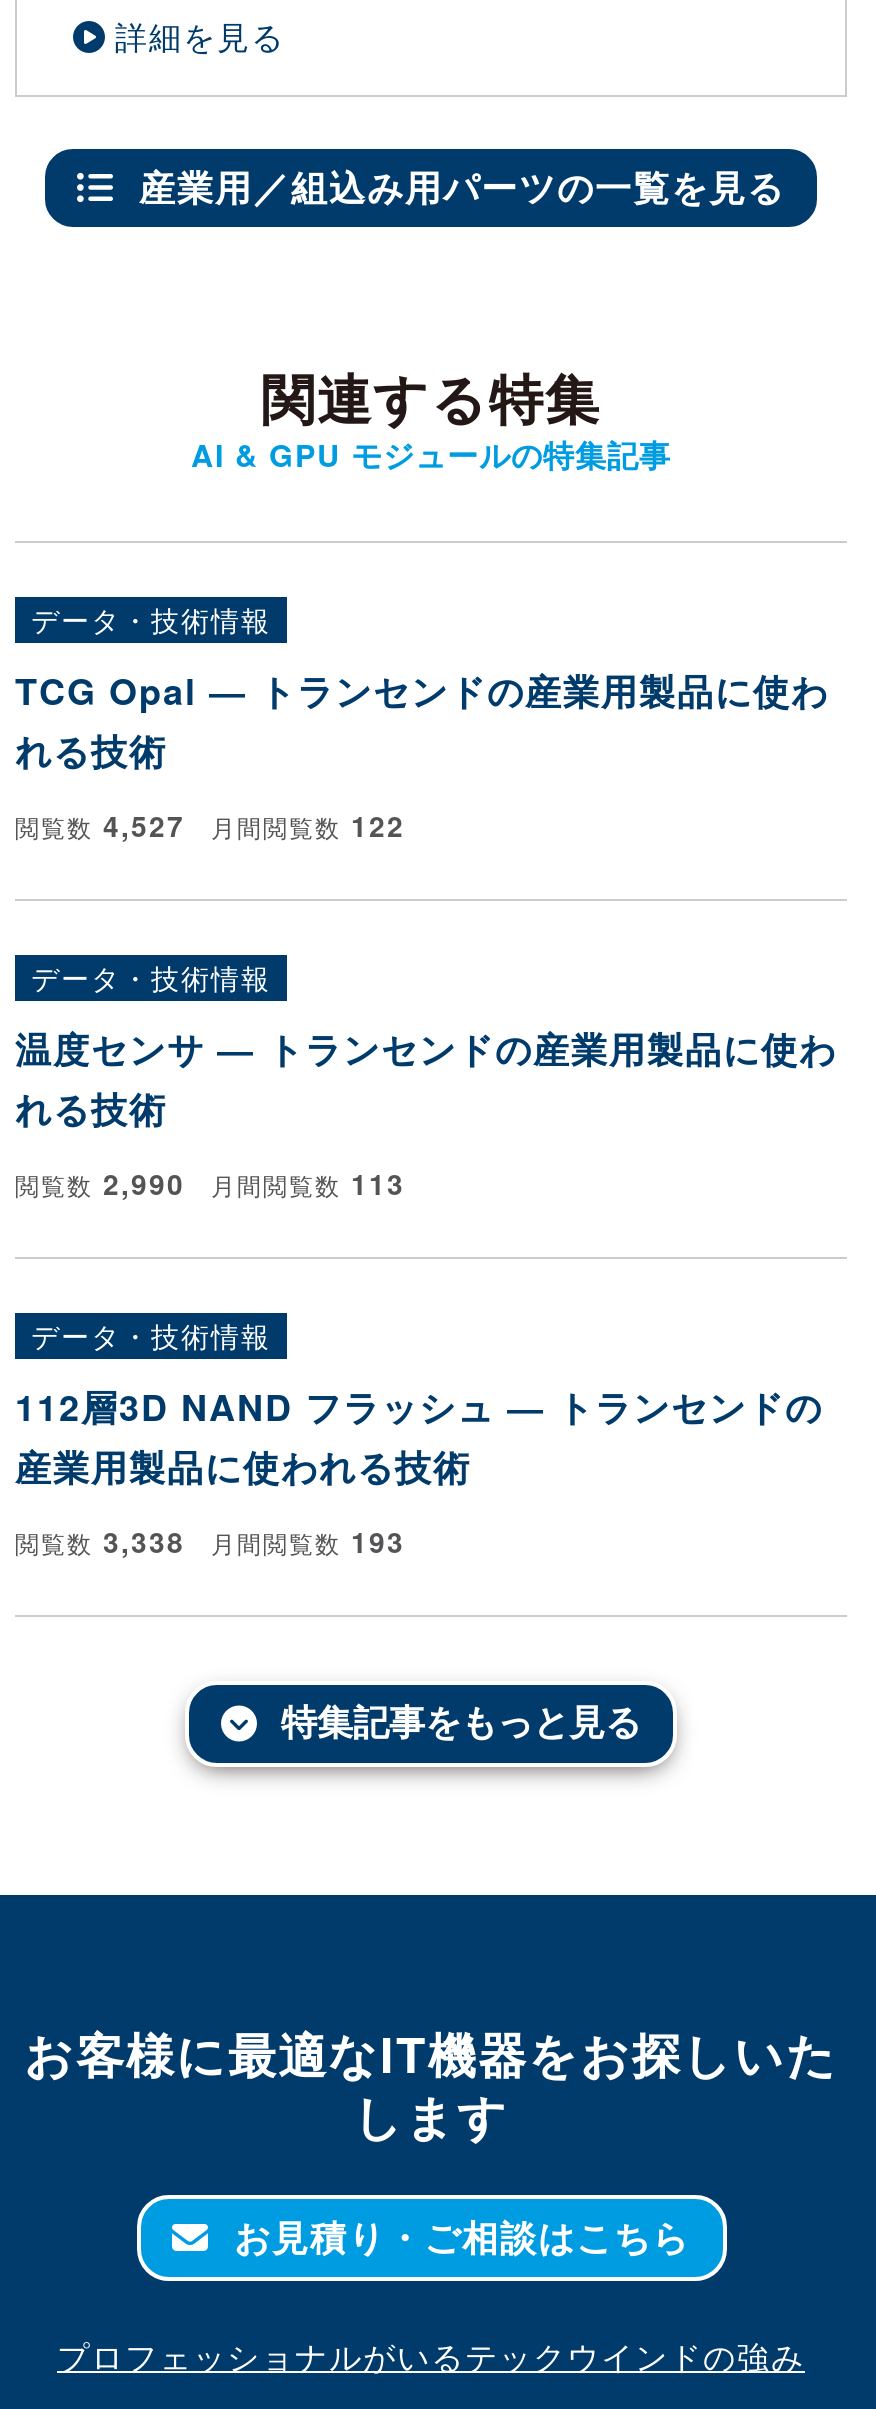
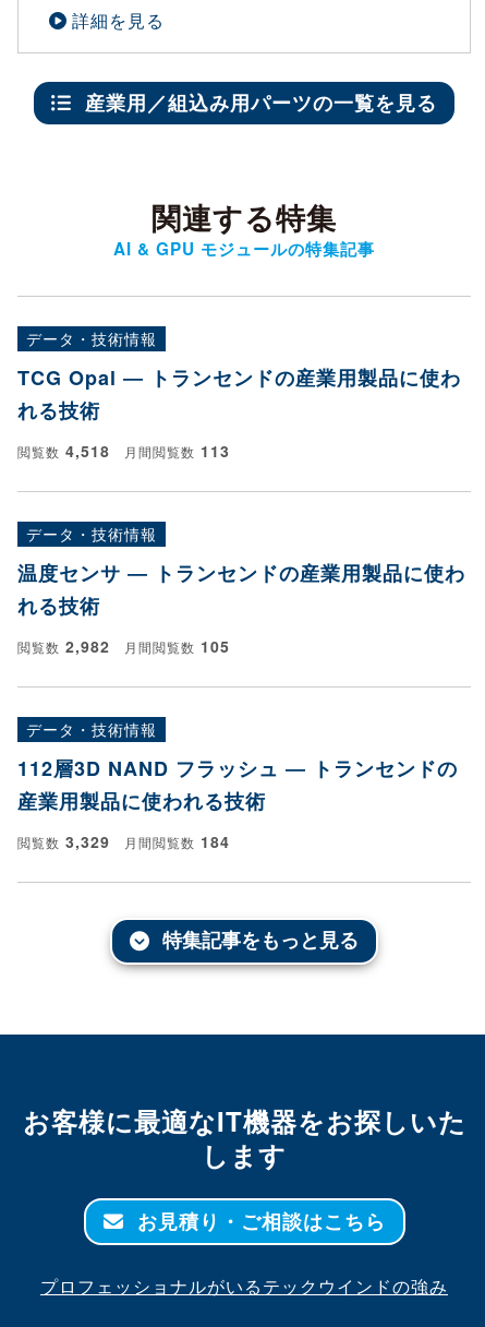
- 閲覧数 4,527
+ 閲覧数 4,518

- 月間閲覧数 122
+ 月間閲覧数 113

- 閲覧数 2,990
+ 閲覧数 2,982

- 月間閲覧数 113
+ 月間閲覧数 105

- 閲覧数 3,338
+ 閲覧数 3,329

- 月間閲覧数 193
+ 月間閲覧数 184
